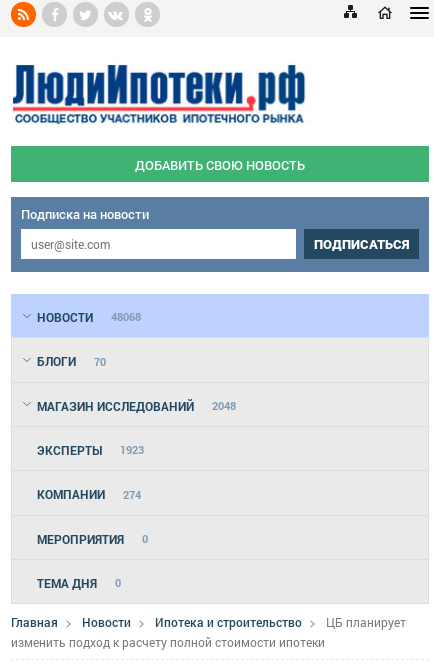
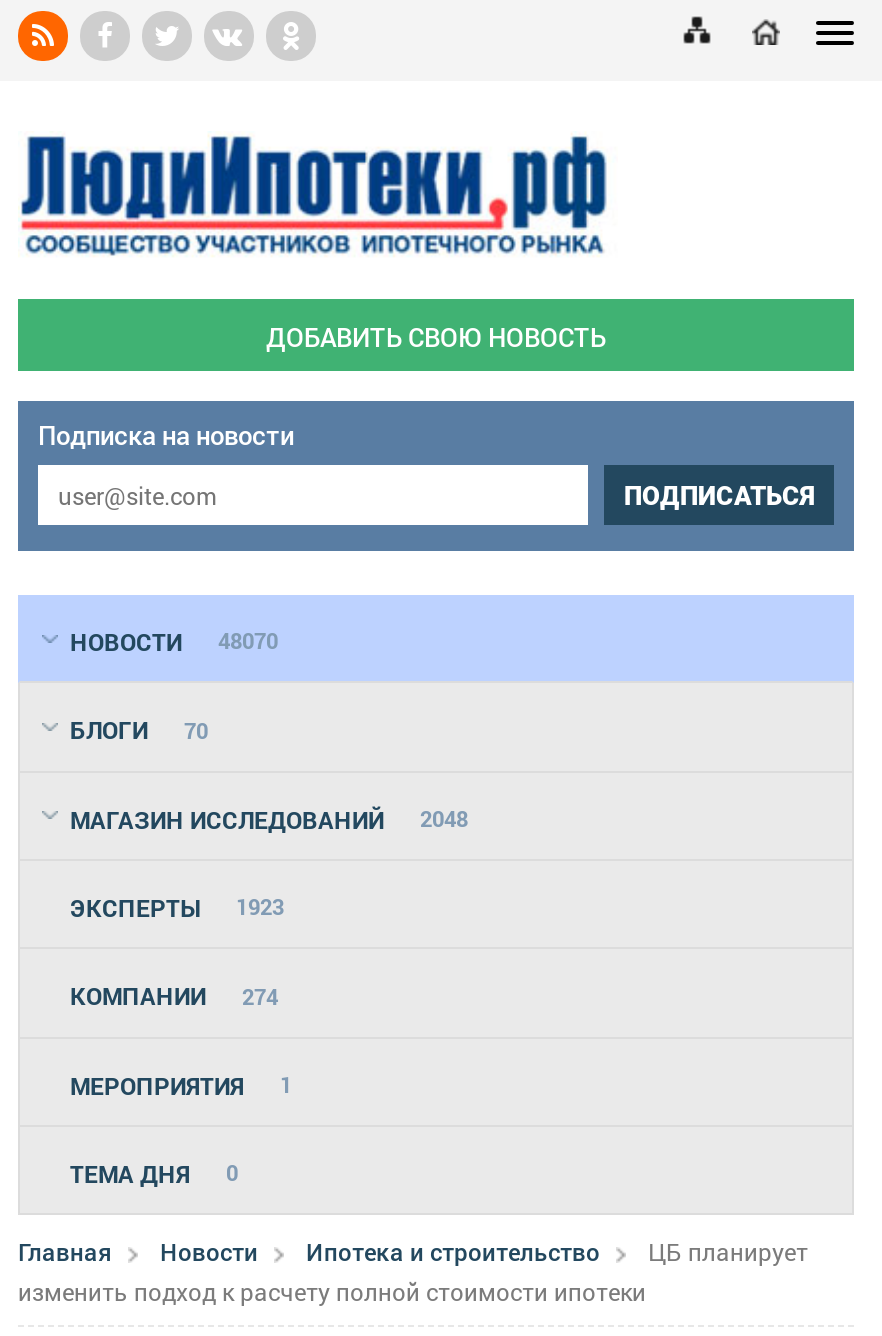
- НОВОСТИ 48068
+ НОВОСТИ 48070

- МЕРОПРИЯТИЯ 0
+ МЕРОПРИЯТИЯ 1
